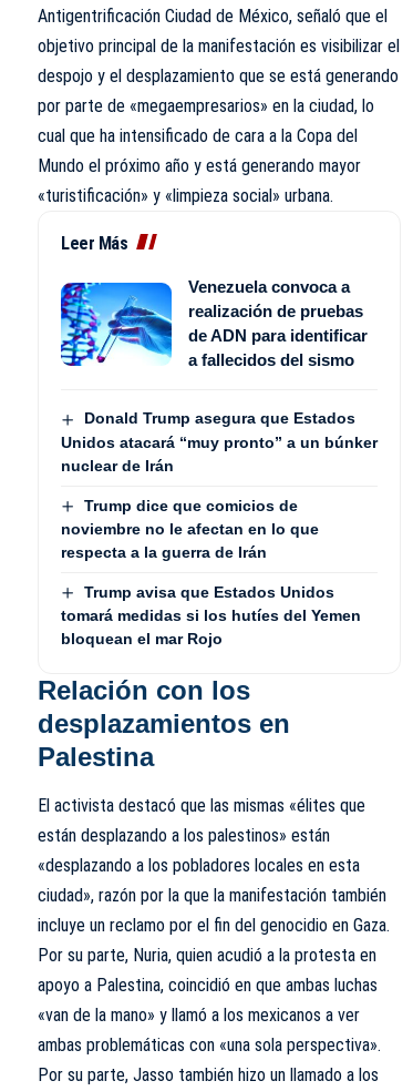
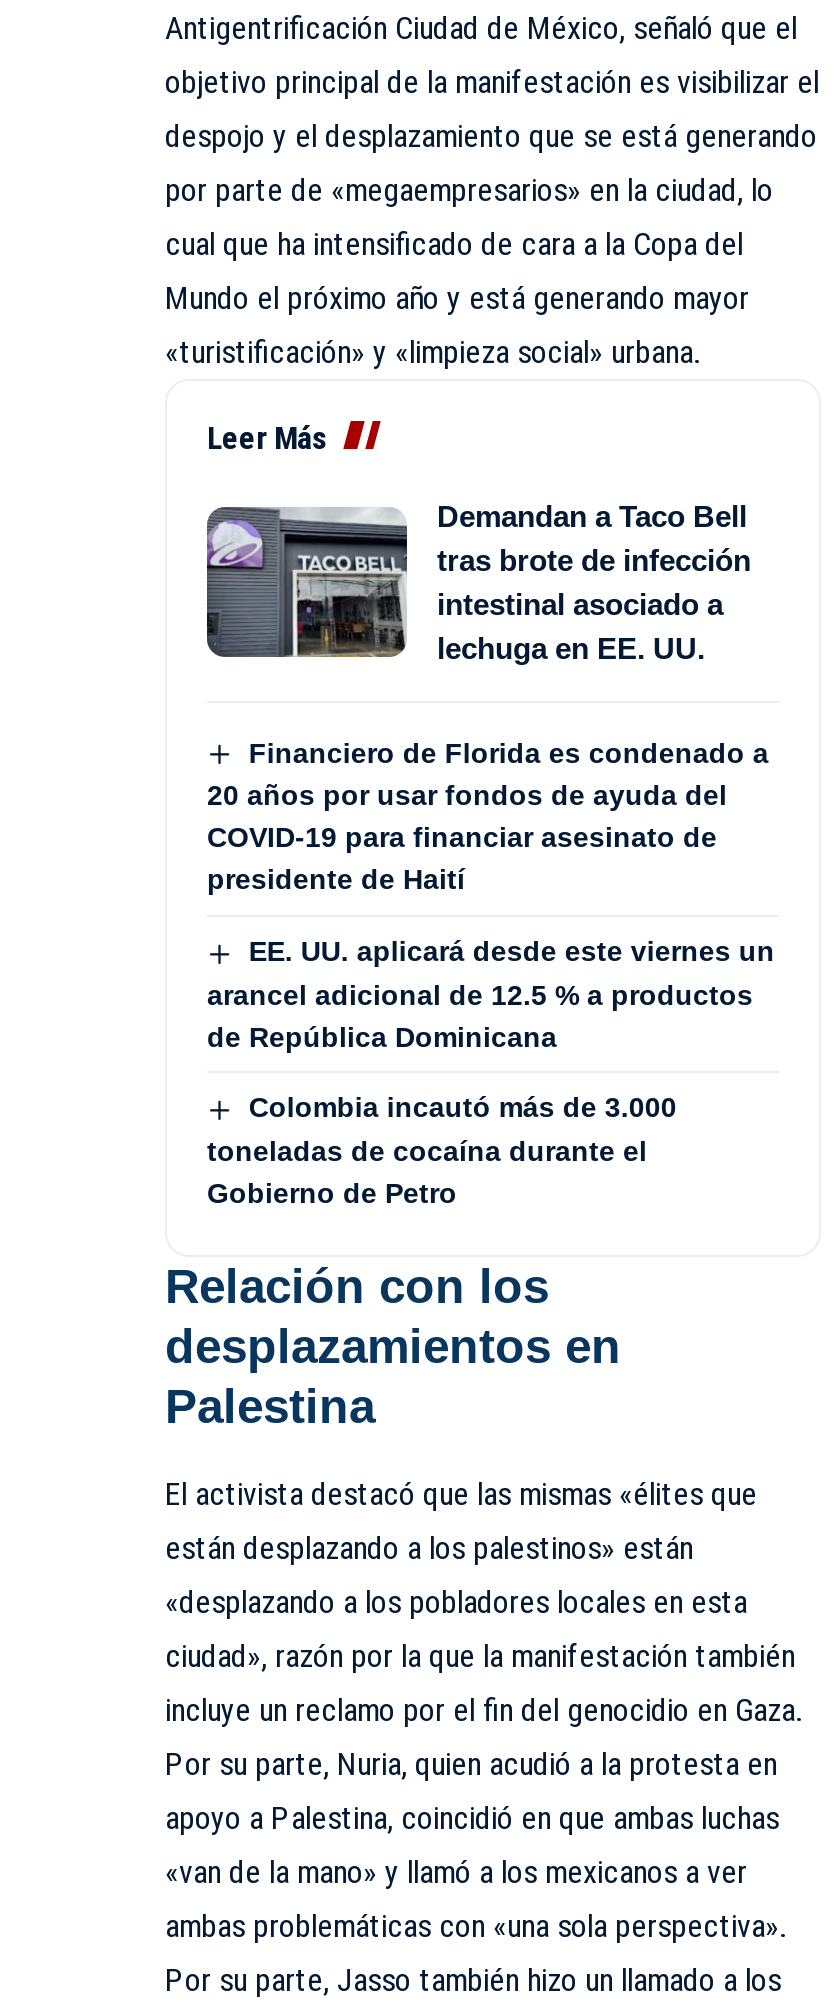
- [image]
- Venezuela convoca a
- realización de pruebas
- de ADN para identificar
- a fallecidos del sismo
+ [image]
+ Demandan a Taco Bell
+ tras brote de infección
+ intestinal asociado a
+ lechuga en EE. UU.

- Donald Trump asegura que Estados
- Unidos atacará “muy pronto” a un búnker
- nuclear de Irán
+ Financiero de Florida es condenado a
+ 20 años por usar fondos de ayuda del
+ COVID-19 para financiar asesinato de
+ presidente de Haití

- Trump dice que comicios de
- noviembre no le afectan en lo que
- respecta a la guerra de Irán
+ EE. UU. aplicará desde este viernes un
+ arancel adicional de 12.5 % a productos
+ de República Dominicana

- Trump avisa que Estados Unidos
- tomará medidas si los hutíes del Yemen
- bloquean el mar Rojo
+ Colombia incautó más de 3.000
+ toneladas de cocaína durante el
+ Gobierno de Petro
